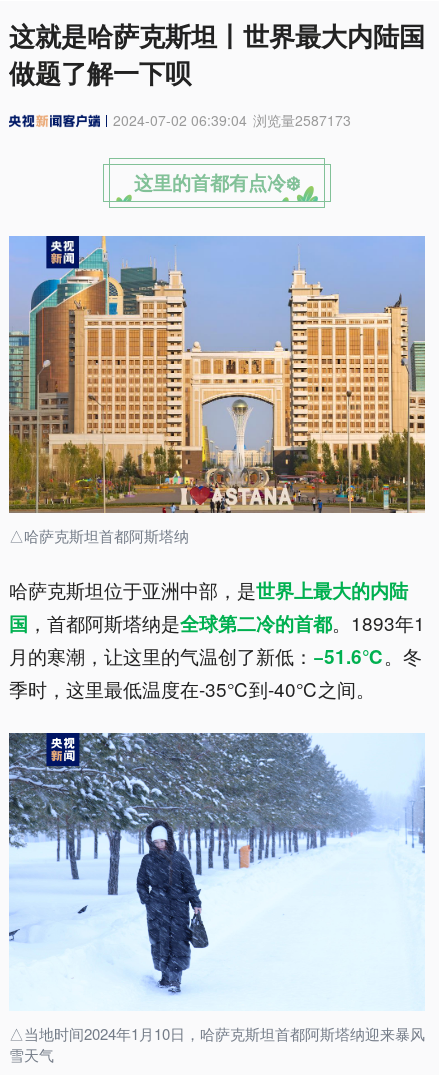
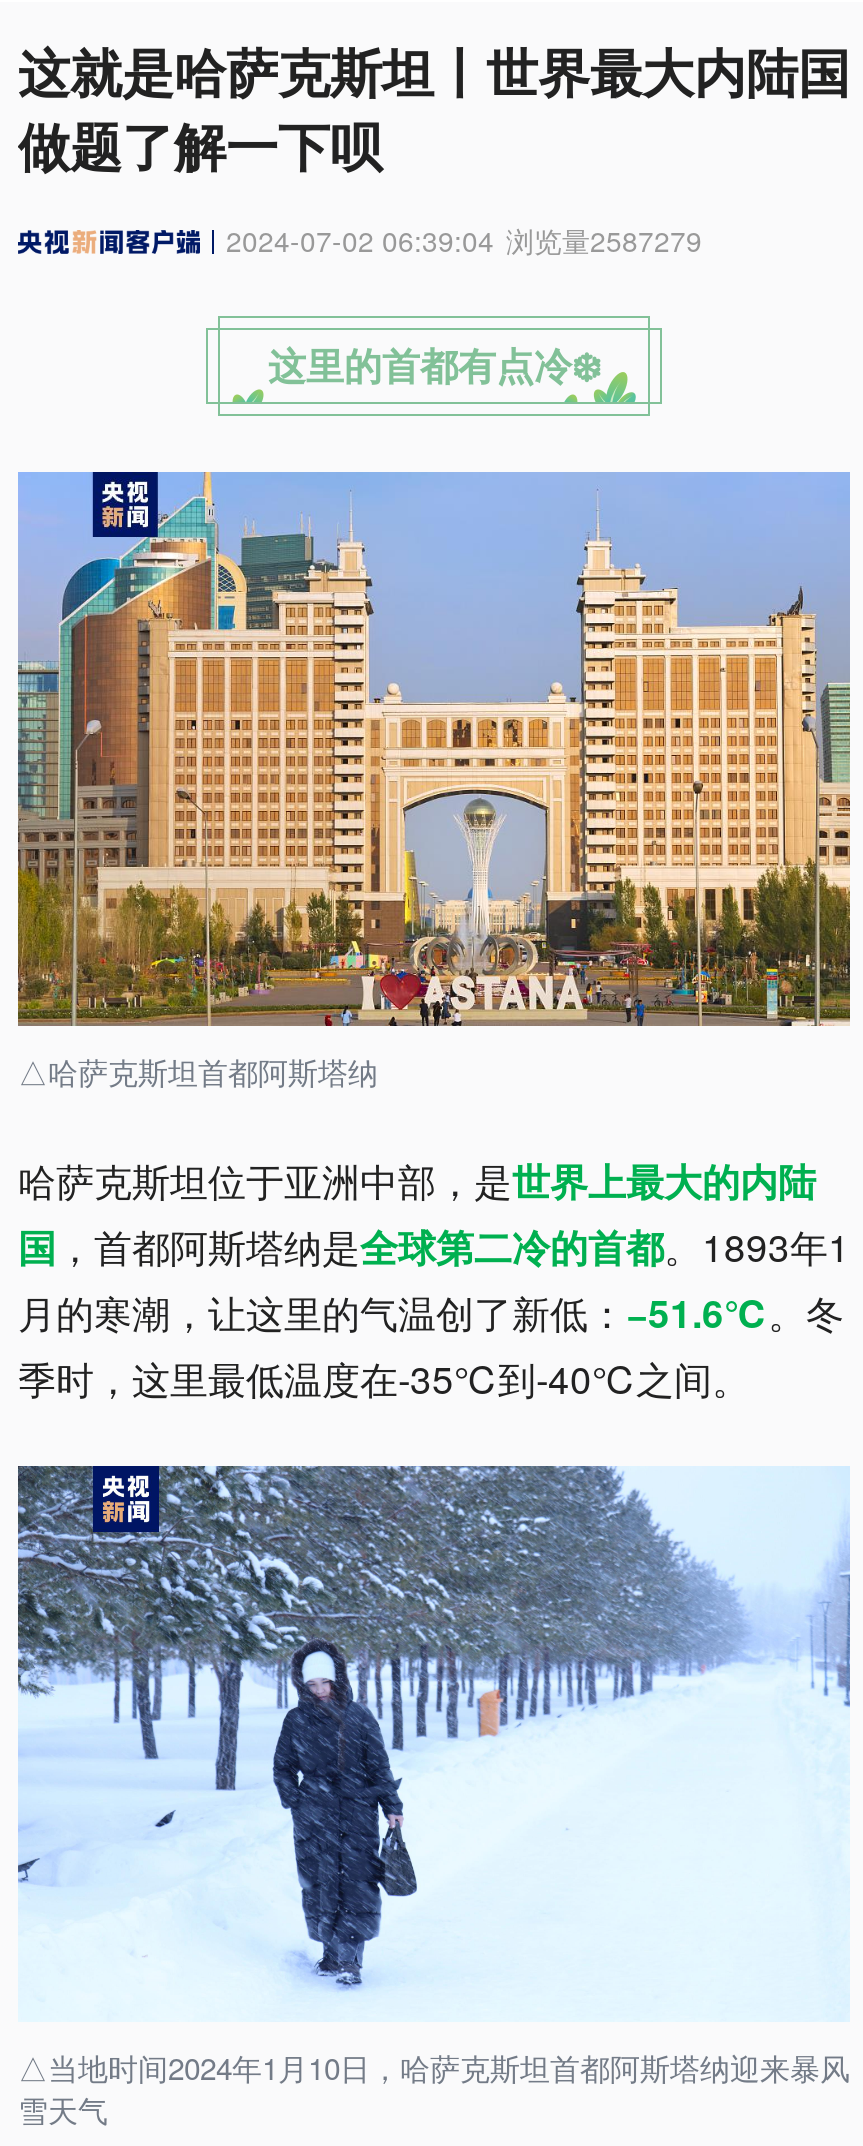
- 2024-07-02 06:39:04 浏览量2587173
+ 2024-07-02 06:39:04 浏览量2587279
